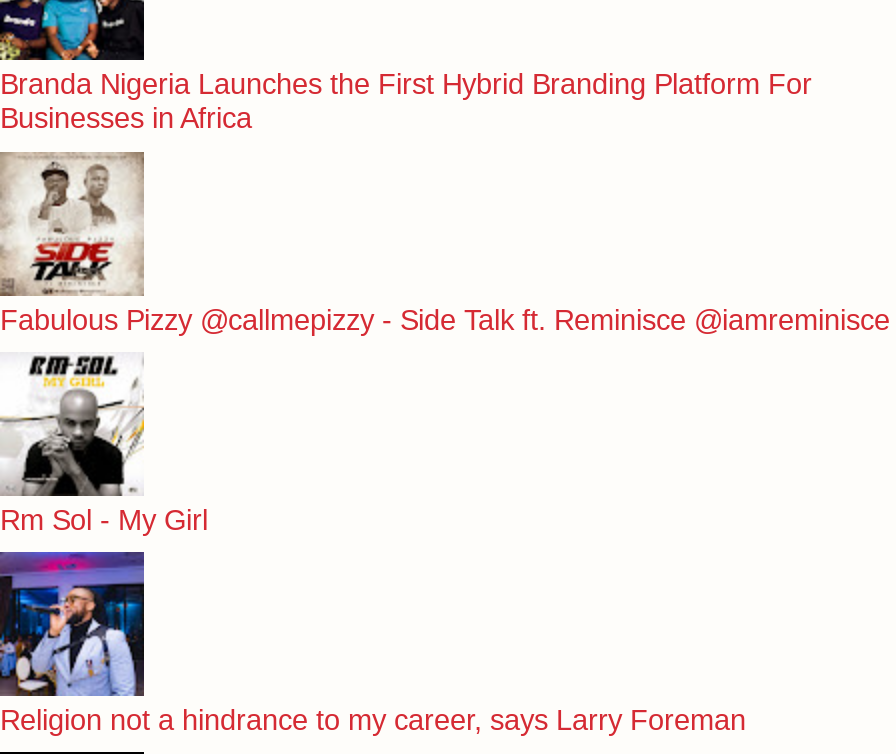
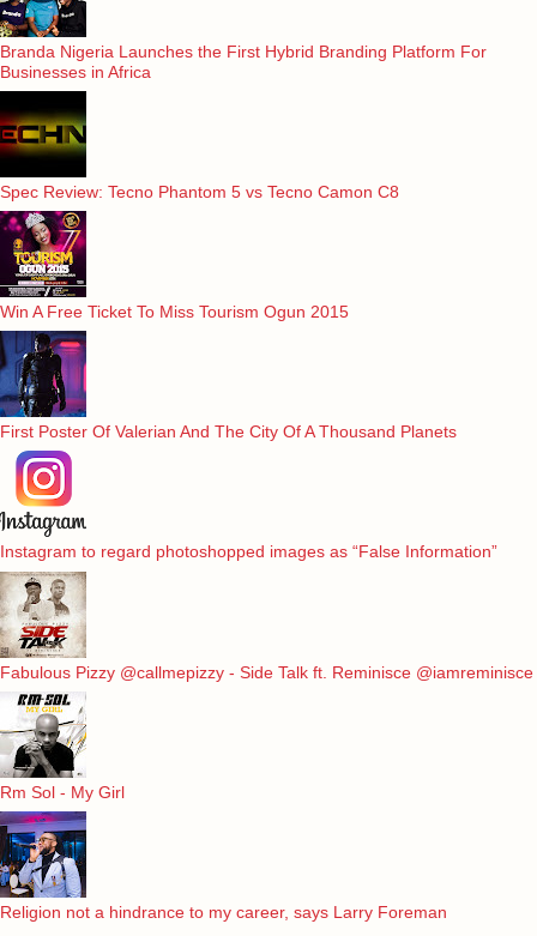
+ [image]
+ Spec Review: Tecno Phantom 5 vs Tecno Camon C8

+ [image]
+ Win A Free Ticket To Miss Tourism Ogun 2015

+ [image]
+ First Poster Of Valerian And The City Of A Thousand Planets

+ [image]
+ Instagram to regard photoshopped images as “False Information”
